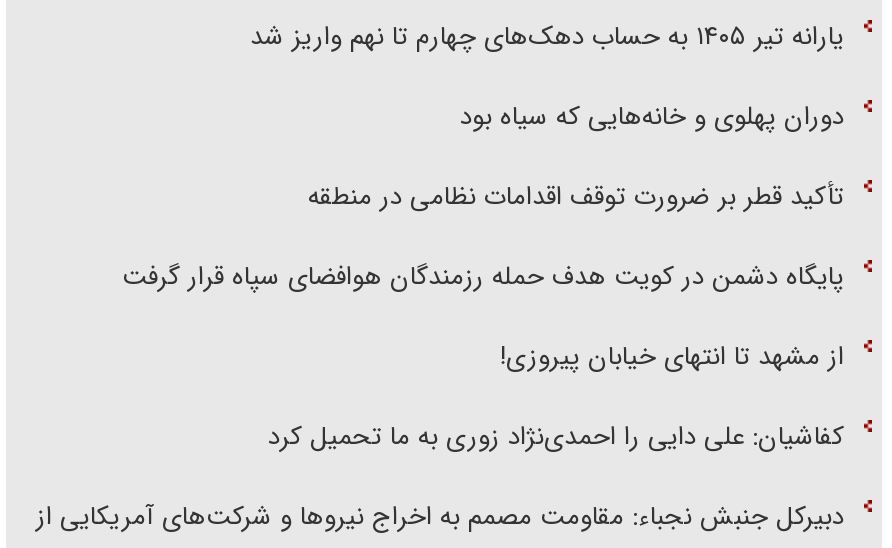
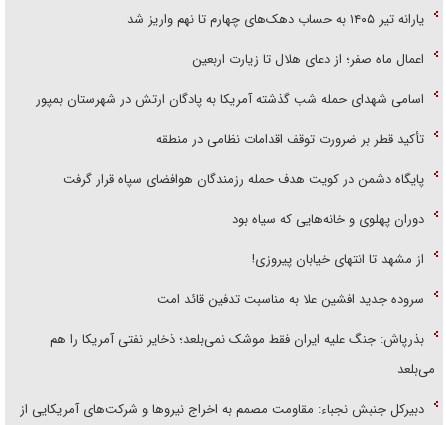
+ اعمال ماه صفر؛ از دعای هلال تا زیارت اربعین
+ اسامی شهدای حمله شب گذشته آمریکا به پادگان ارتش در شهرستان بمپور

moved down: دوران پهلوی و خانه‌هایی که سیاه بود

- کفاشیان: علی دایی را احمدی‌نژاد زوری به ما تحمیل کرد
+ سروده جدید افشین علا به مناسبت تدفین قائد امت
+ بذرپاش: جنگ علیه ایران فقط موشک نمی‌بلعد؛ ذخایر نفتی آمریکا را هم
+ می‌بلعد
